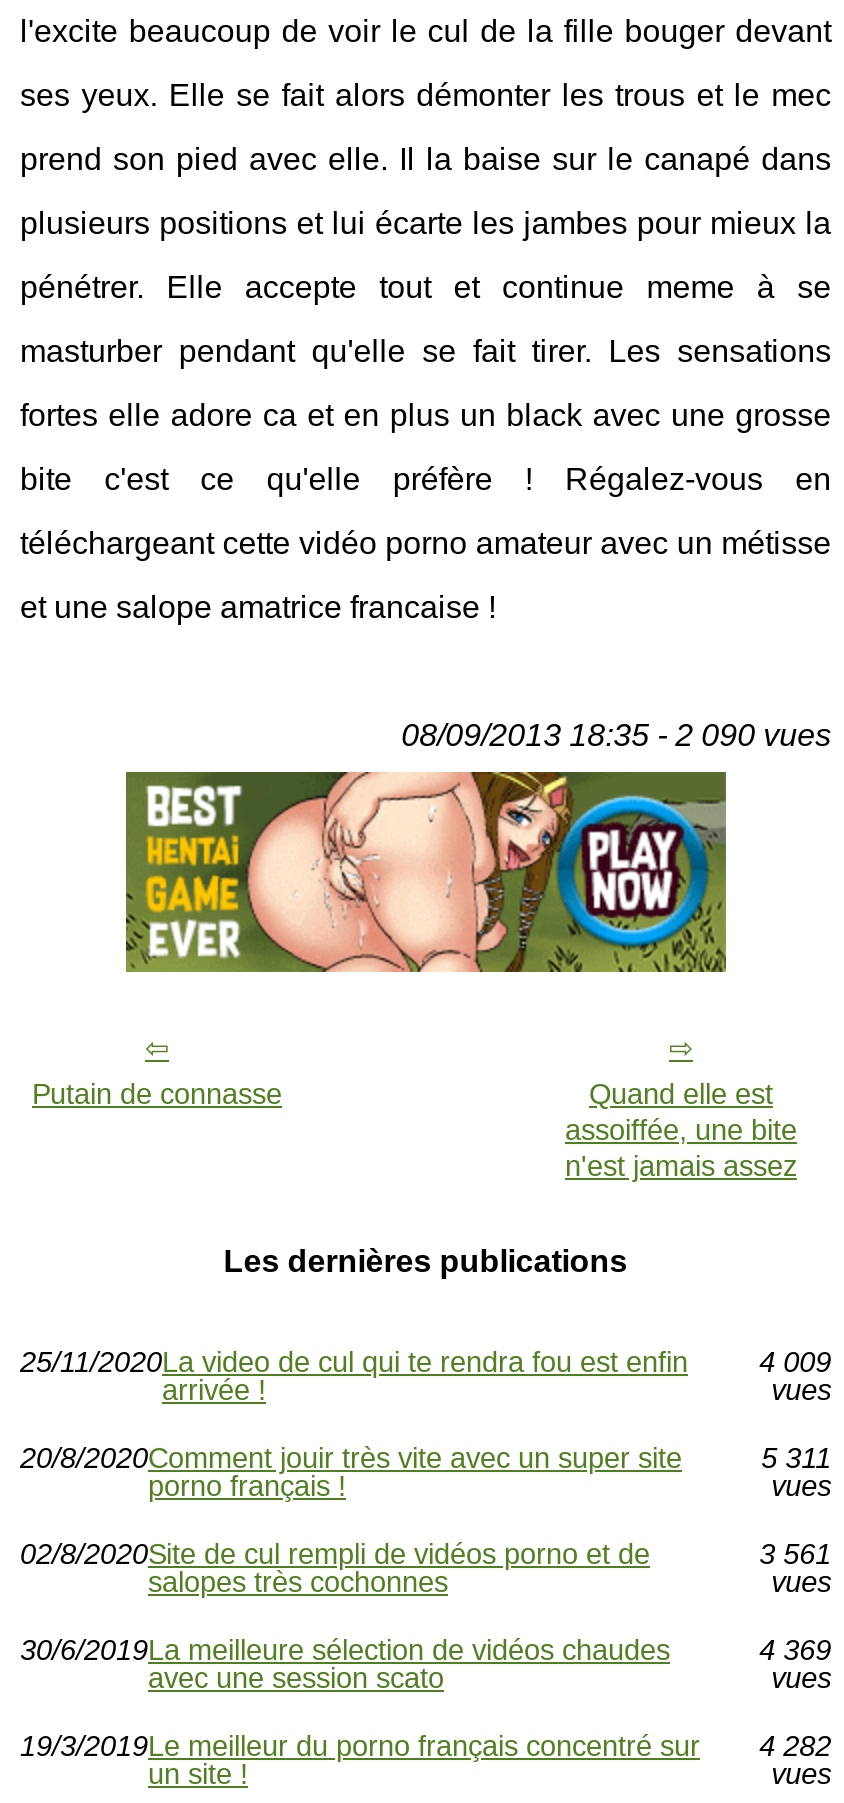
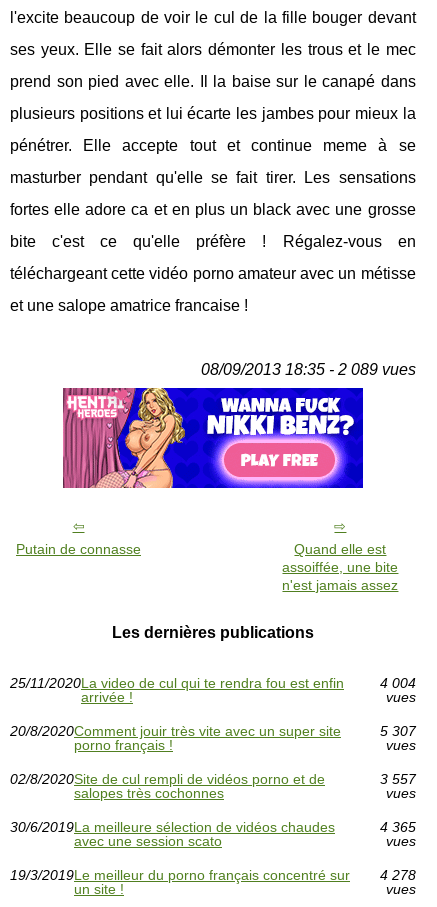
- 08/09/2013 18:35 - 2 090 vues
+ 08/09/2013 18:35 - 2 089 vues

- [image]
+ [image]

- 4 009
+ 4 004

- 5 311
+ 5 307

- 3 561
+ 3 557

- 4 369
+ 4 365

- 19/3/2019Le meilleur du porno français concentré sur 4 282
+ 19/3/2019Le meilleur du porno français concentré sur 4 278
